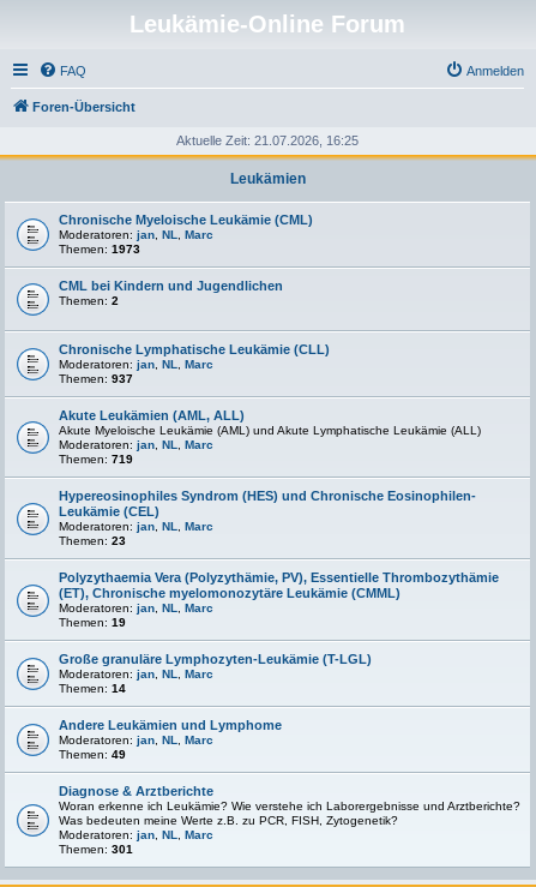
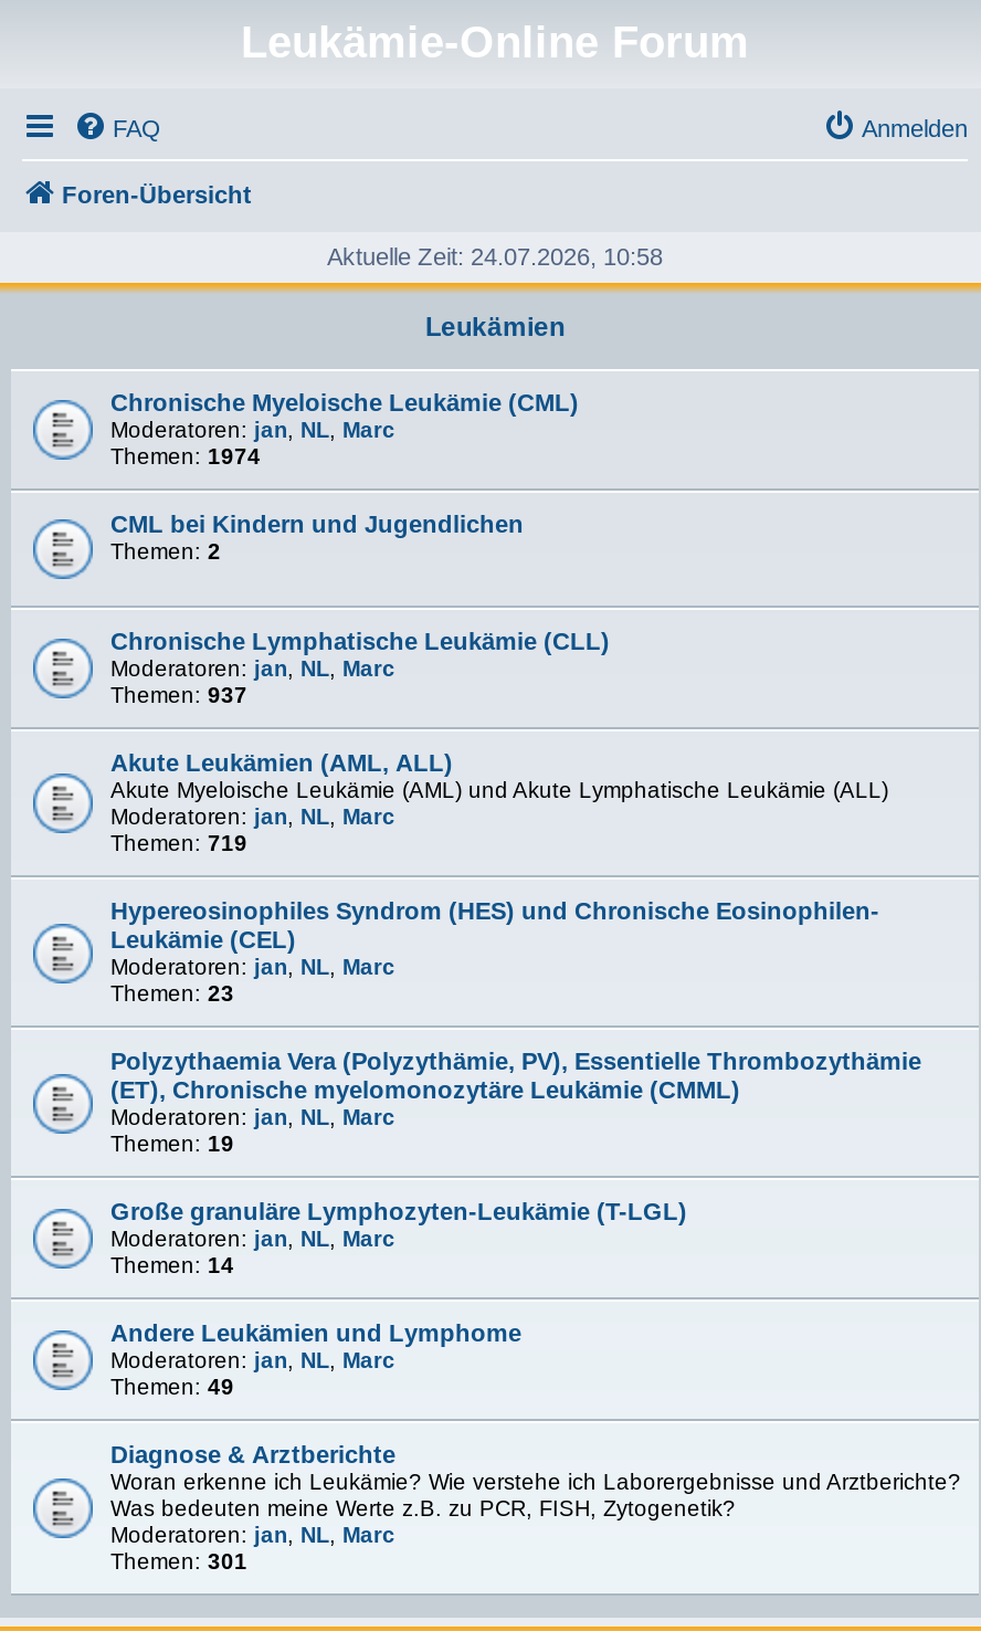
- Aktuelle Zeit: 21.07.2026, 16:25
+ Aktuelle Zeit: 24.07.2026, 10:58

- Themen: 1973
+ Themen: 1974
